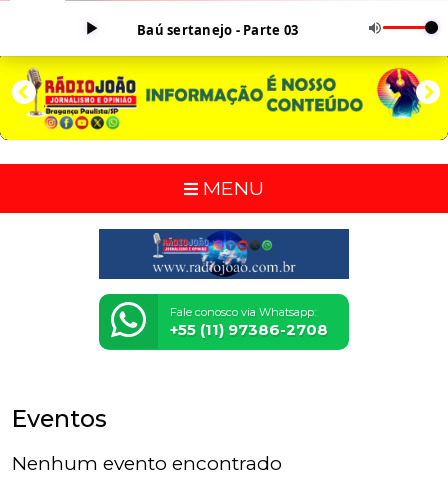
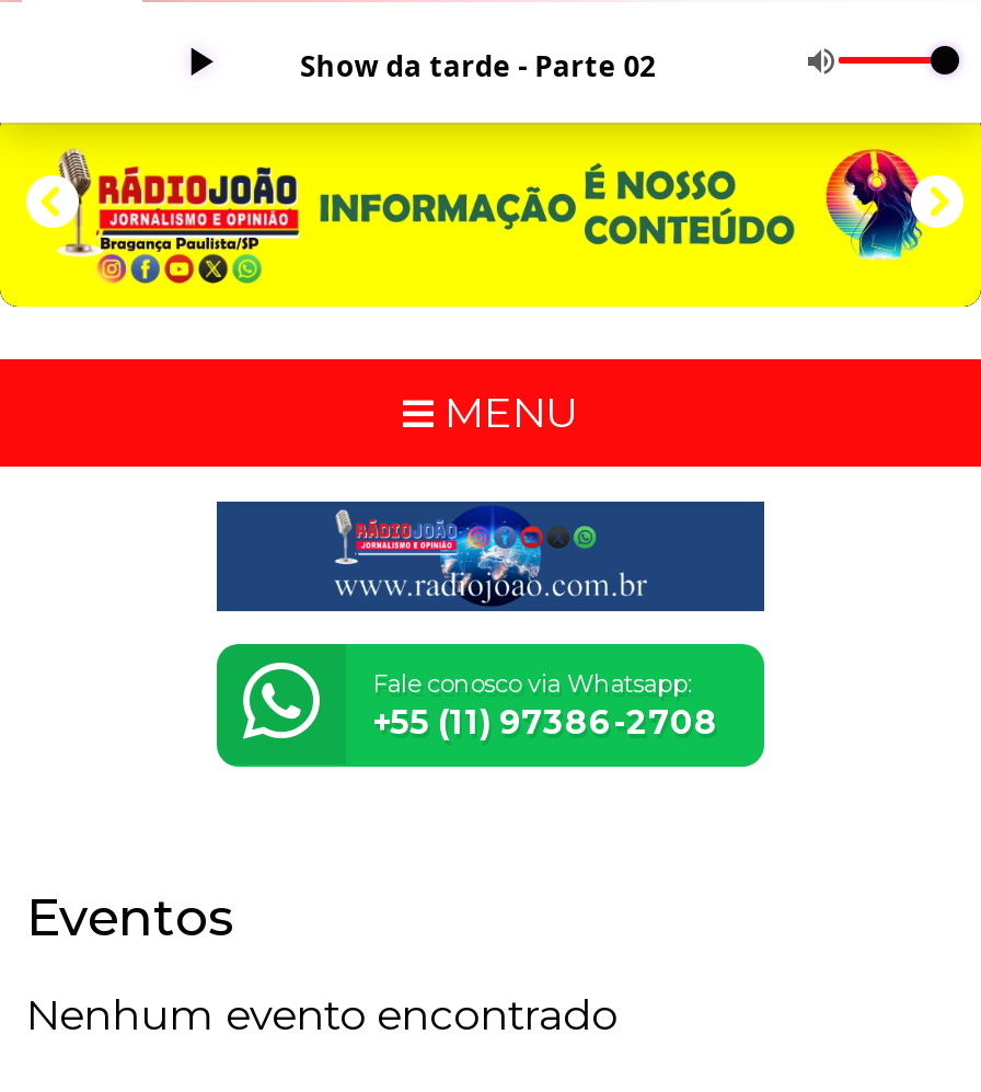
- Baú sertanejo - Parte 03
+ Show da tarde - Parte 02
